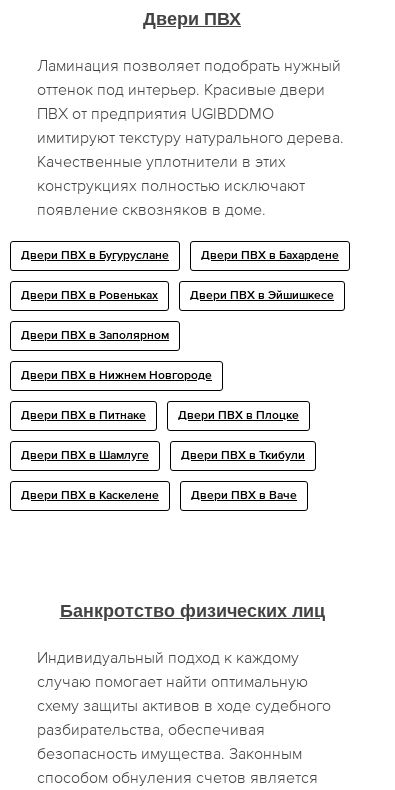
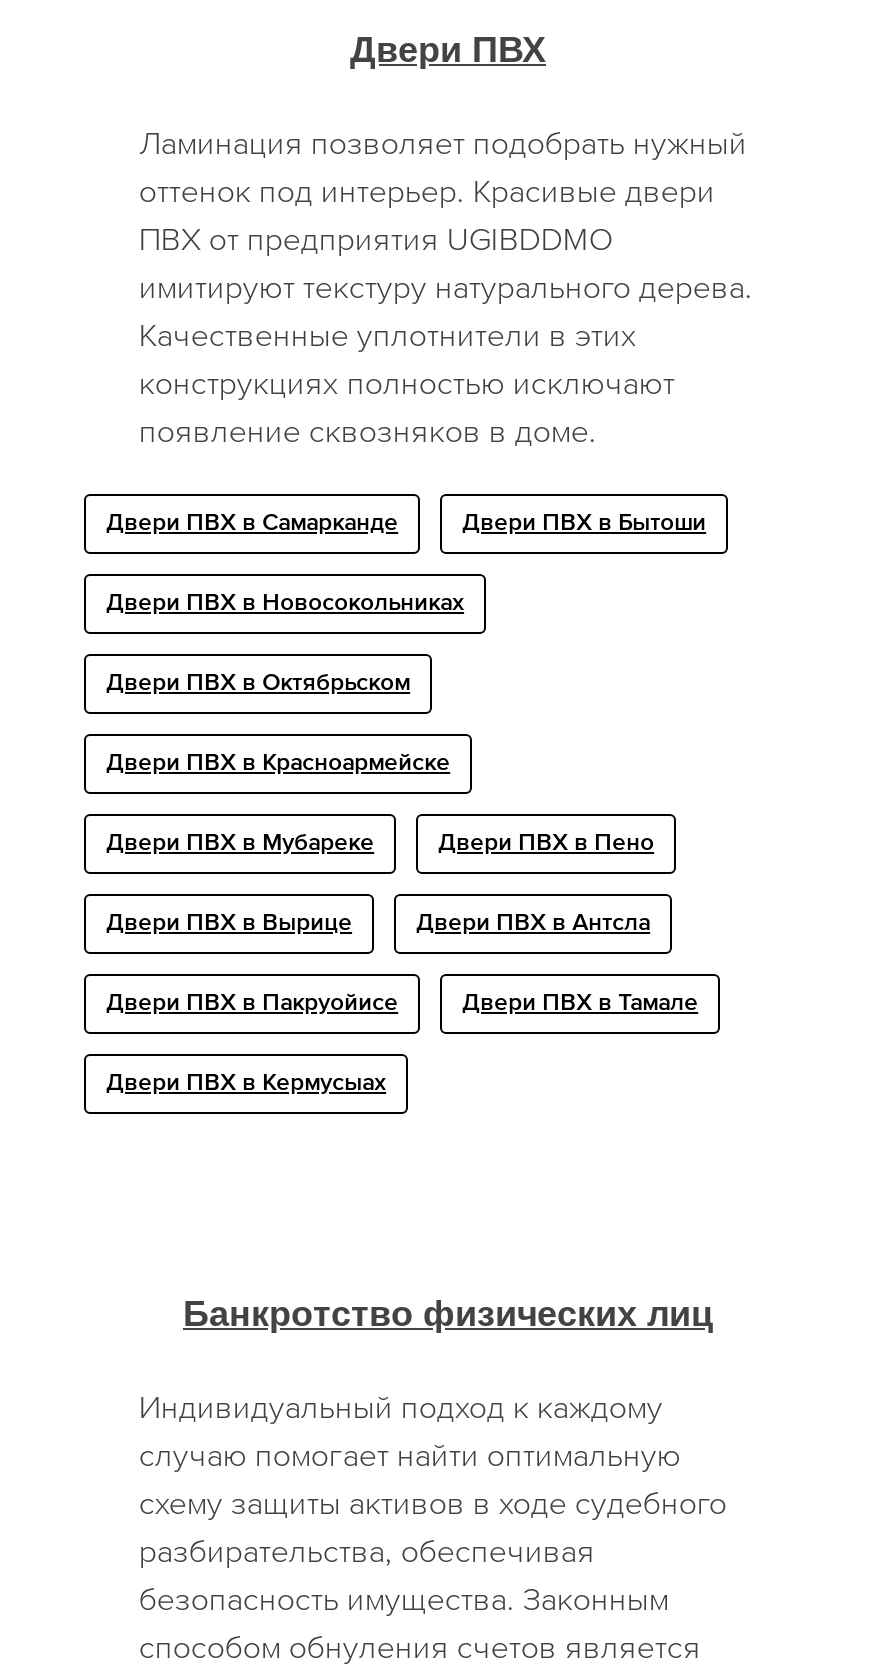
- Двери ПВХ в Бугуруслане
- Двери ПВХ в Бахардене
- Двери ПВХ в Ровеньках
- Двери ПВХ в Эйшишкесе
- Двери ПВХ в Заполярном
- Двери ПВХ в Нижнем Новгороде
- Двери ПВХ в Питнаке
- Двери ПВХ в Плоцке
- Двери ПВХ в Шамлуге
- Двери ПВХ в Ткибули
- Двери ПВХ в Каскелене
- Двери ПВХ в Ваче
+ Двери ПВХ в Самарканде
+ Двери ПВХ в Бытоши
+ Двери ПВХ в Новосокольниках
+ Двери ПВХ в Октябрьском
+ Двери ПВХ в Красноармейске
+ Двери ПВХ в Мубареке
+ Двери ПВХ в Пено
+ Двери ПВХ в Вырице
+ Двери ПВХ в Антсла
+ Двери ПВХ в Пакруойисе
+ Двери ПВХ в Тамале
+ Двери ПВХ в Кермусыах
